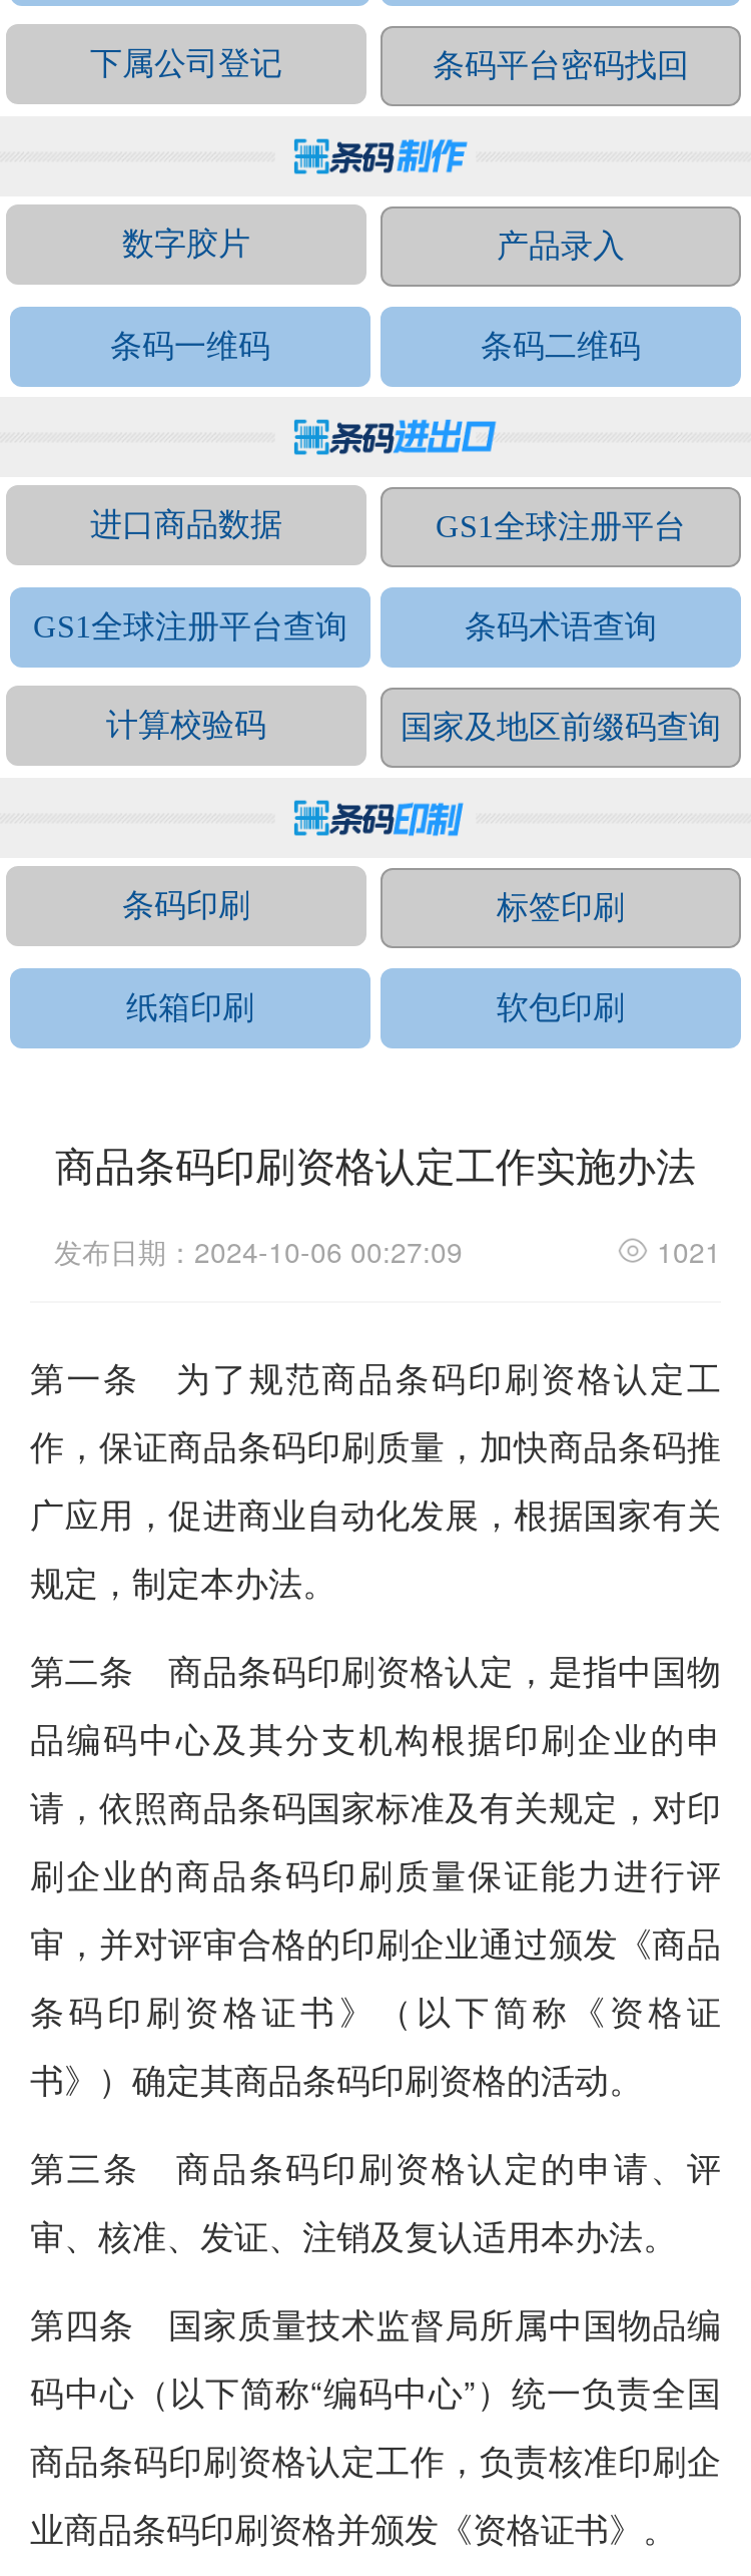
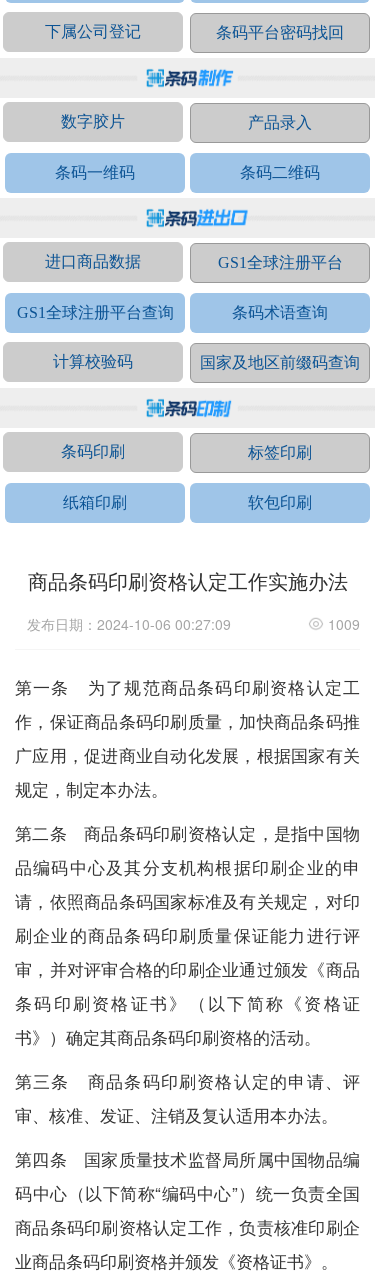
- 1021
+ 1009
